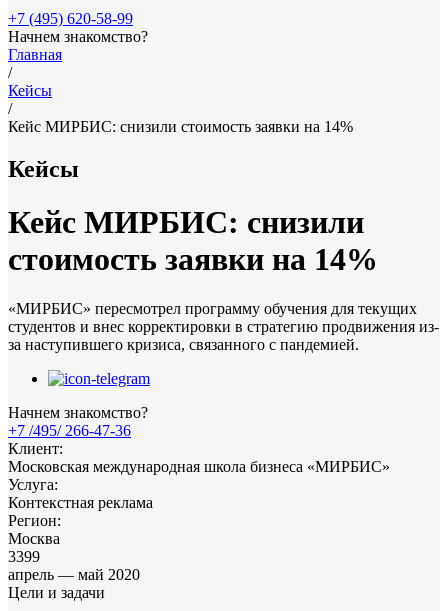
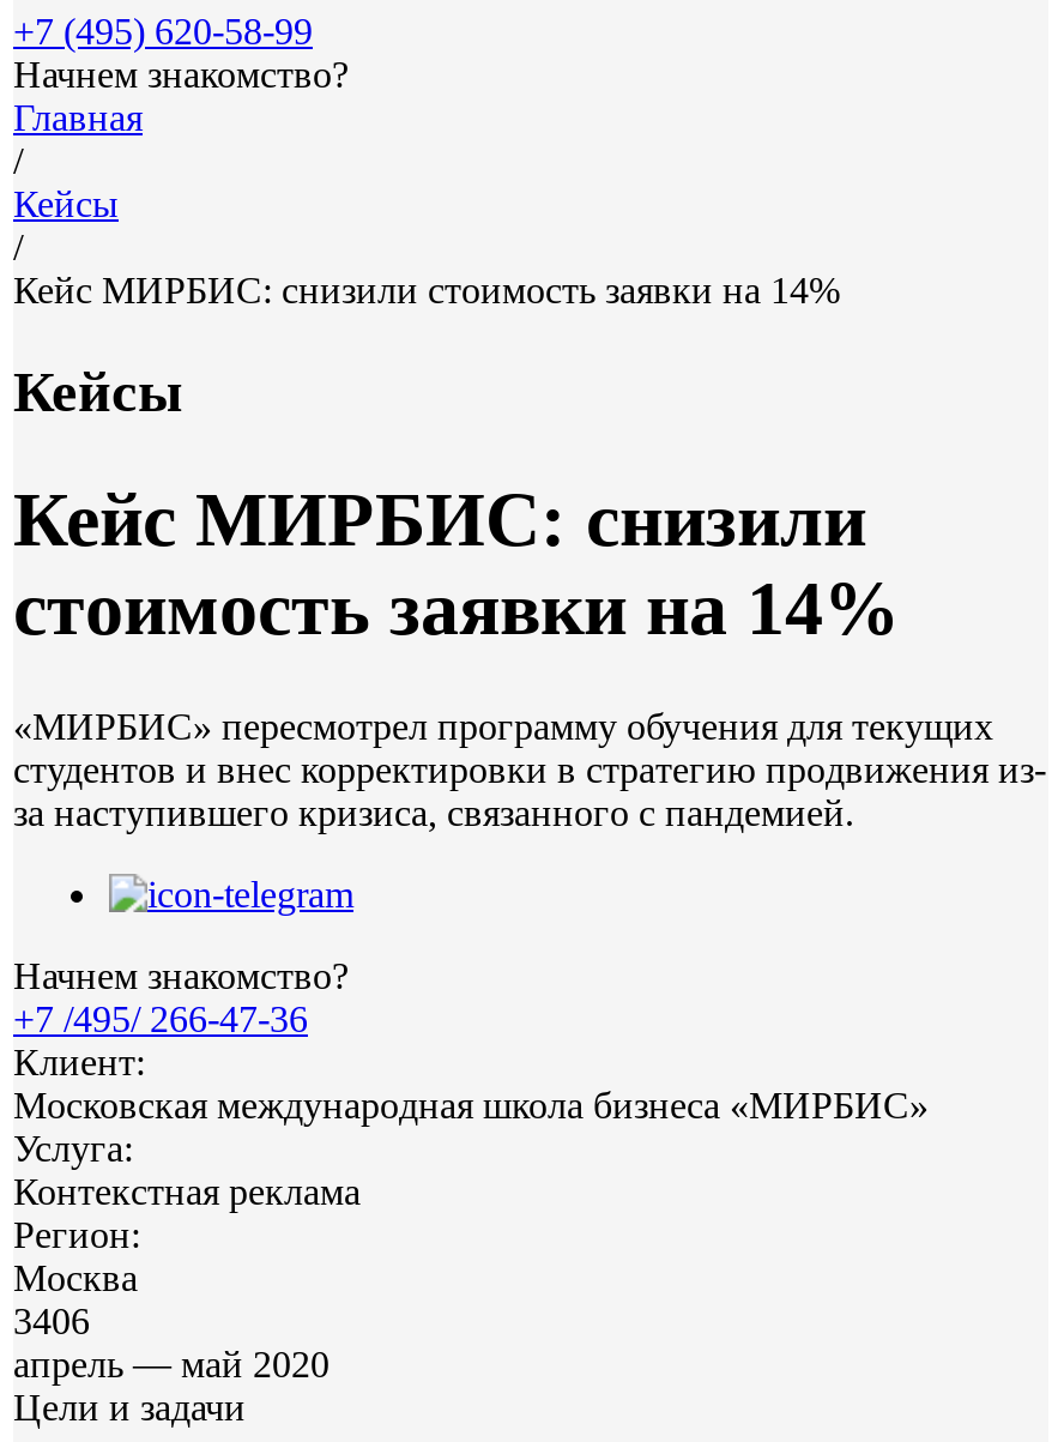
- 3399
+ 3406
